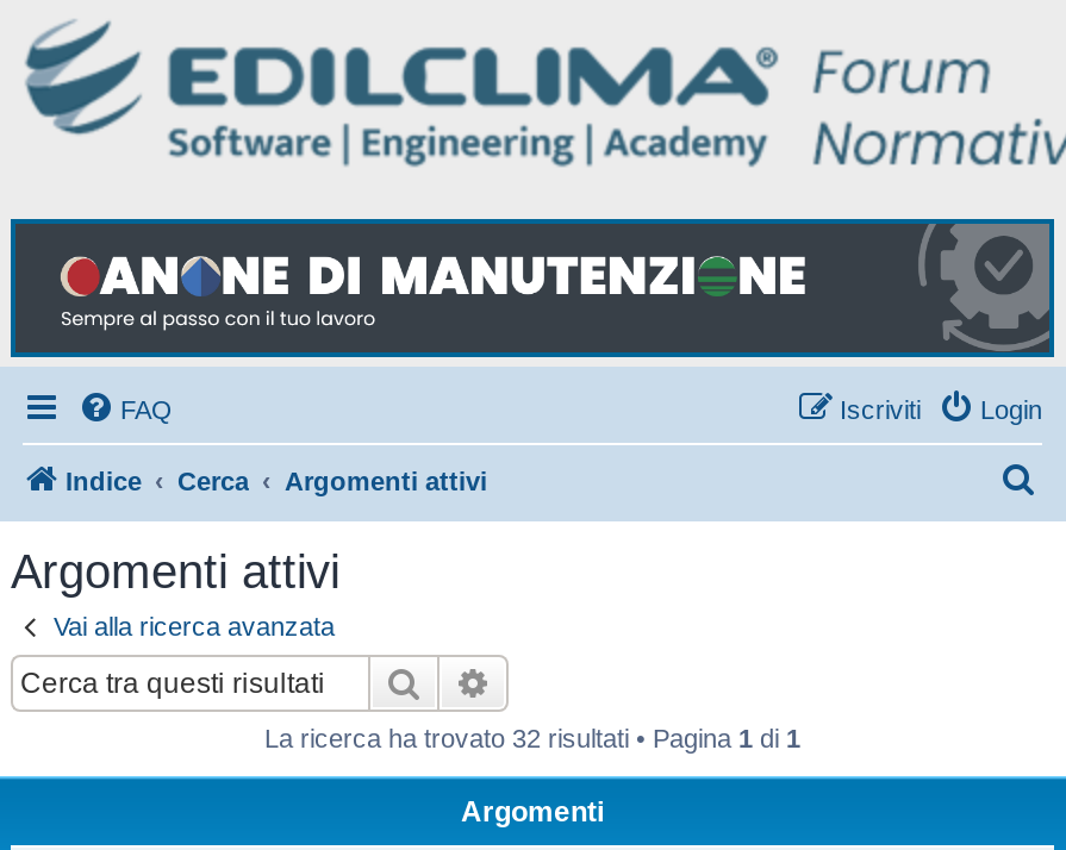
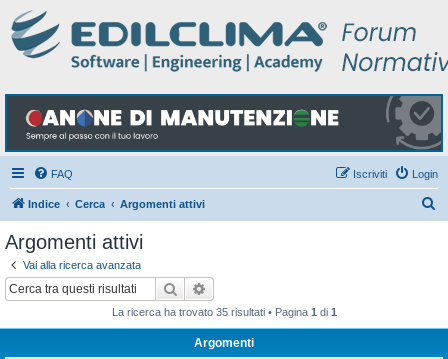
- La ricerca ha trovato 32 risultati • Pagina 1 di 1
+ La ricerca ha trovato 35 risultati • Pagina 1 di 1
